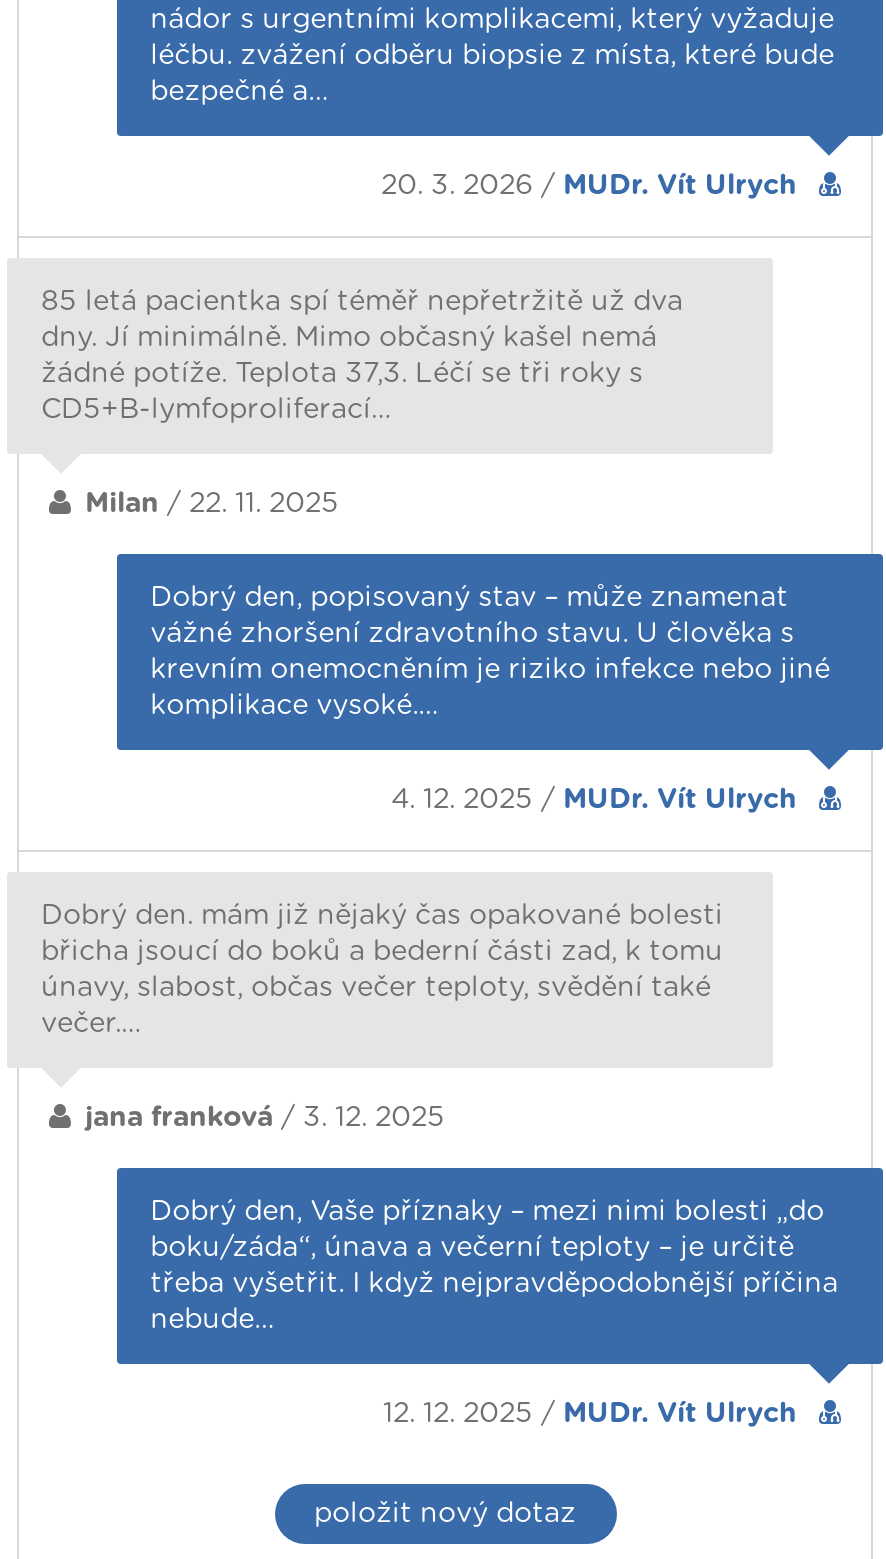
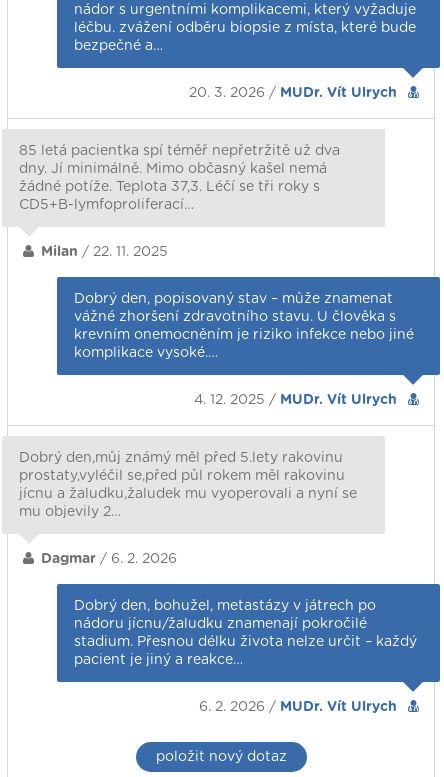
- Dobrý den. mám již nějaký čas opakované bolesti
- břicha jsoucí do boků a bederní části zad, k tomu
- únavy, slabost, občas večer teploty, svědění také
- večer.…
+ Dobrý den,můj známý měl před 5.lety rakovinu
+ prostaty,vyléčil se,před půl rokem měl rakovinu
+ jícnu a žaludku,žaludek mu vyoperovali a nyní se
+ mu objevily 2…

- jana franková / 3. 12. 2025
+ Dagmar / 6. 2. 2026

- Dobrý den, Vaše příznaky – mezi nimi bolesti „do
- boku/záda“, únava a večerní teploty – je určitě
- třeba vyšetřit. I když nejpravděpodobnější příčina
- nebude…
+ Dobrý den, bohužel, metastázy v játrech po
+ nádoru jícnu/žaludku znamenají pokročilé
+ stadium. Přesnou délku života nelze určit – každý
+ pacient je jiný a reakce…

- 12. 12. 2025 / MUDr. Vít Ulrych
+ 6. 2. 2026 / MUDr. Vít Ulrych
